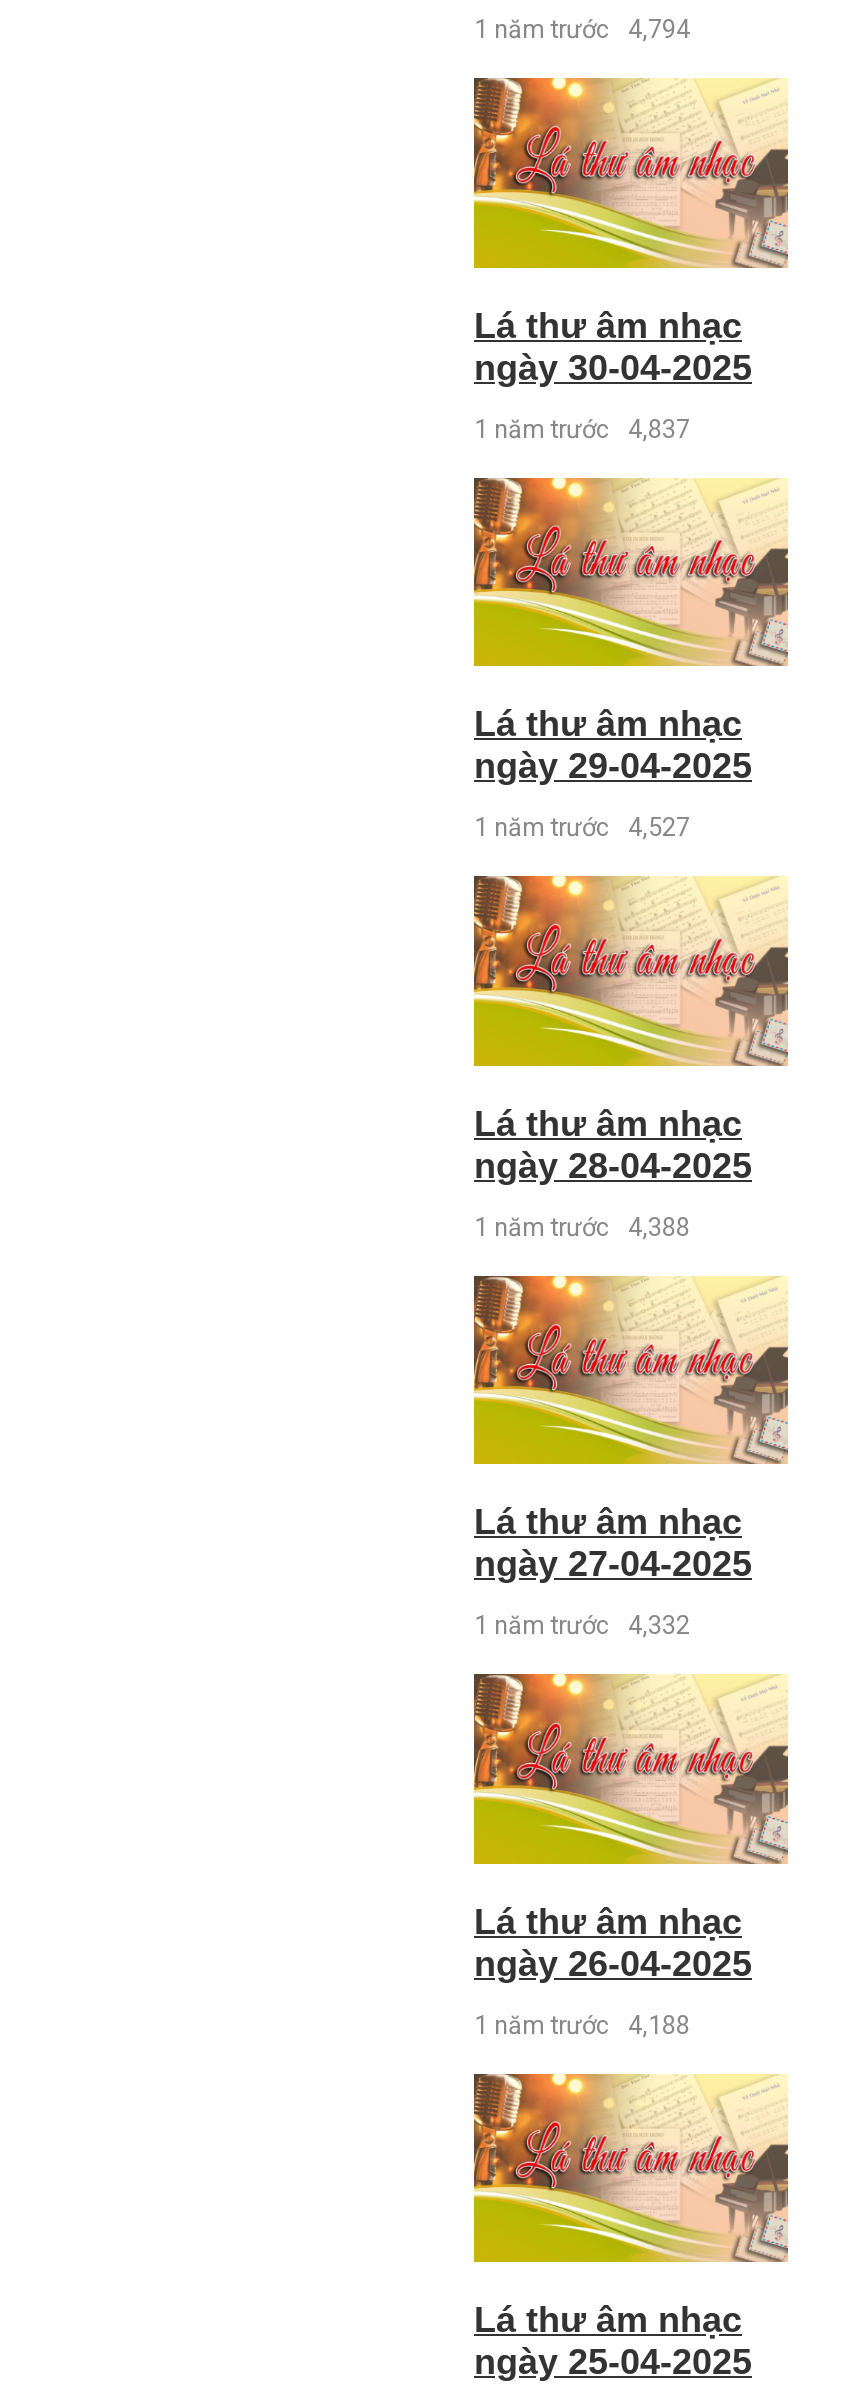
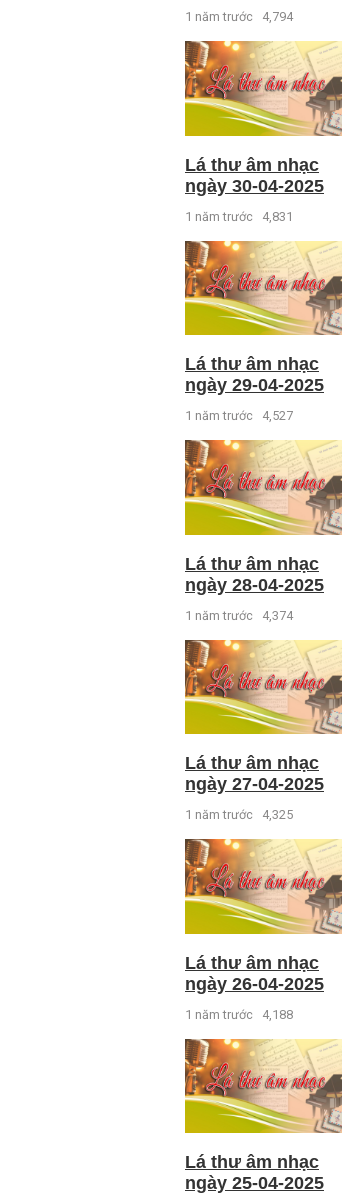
- 1 năm trước 4,837
+ 1 năm trước 4,831

- 1 năm trước 4,388
+ 1 năm trước 4,374

- 1 năm trước 4,332
+ 1 năm trước 4,325
